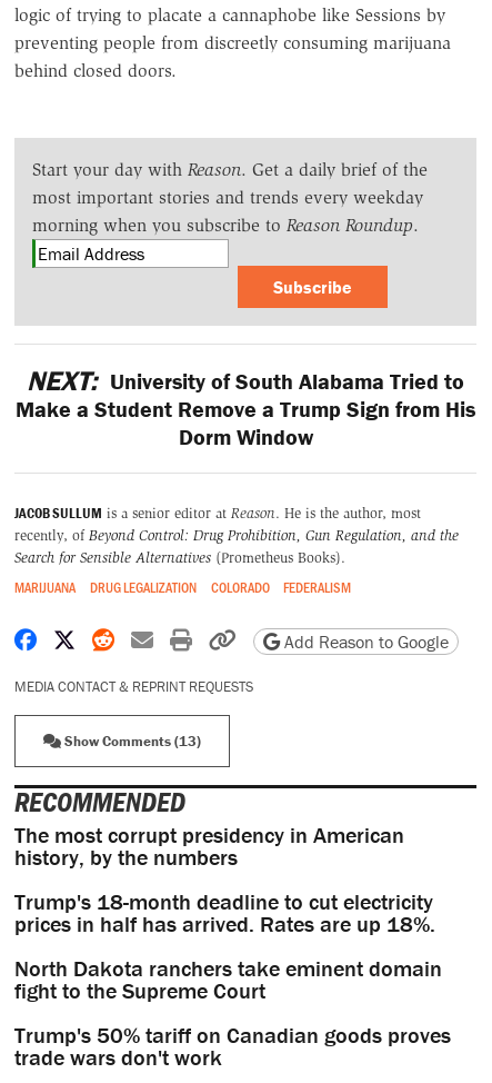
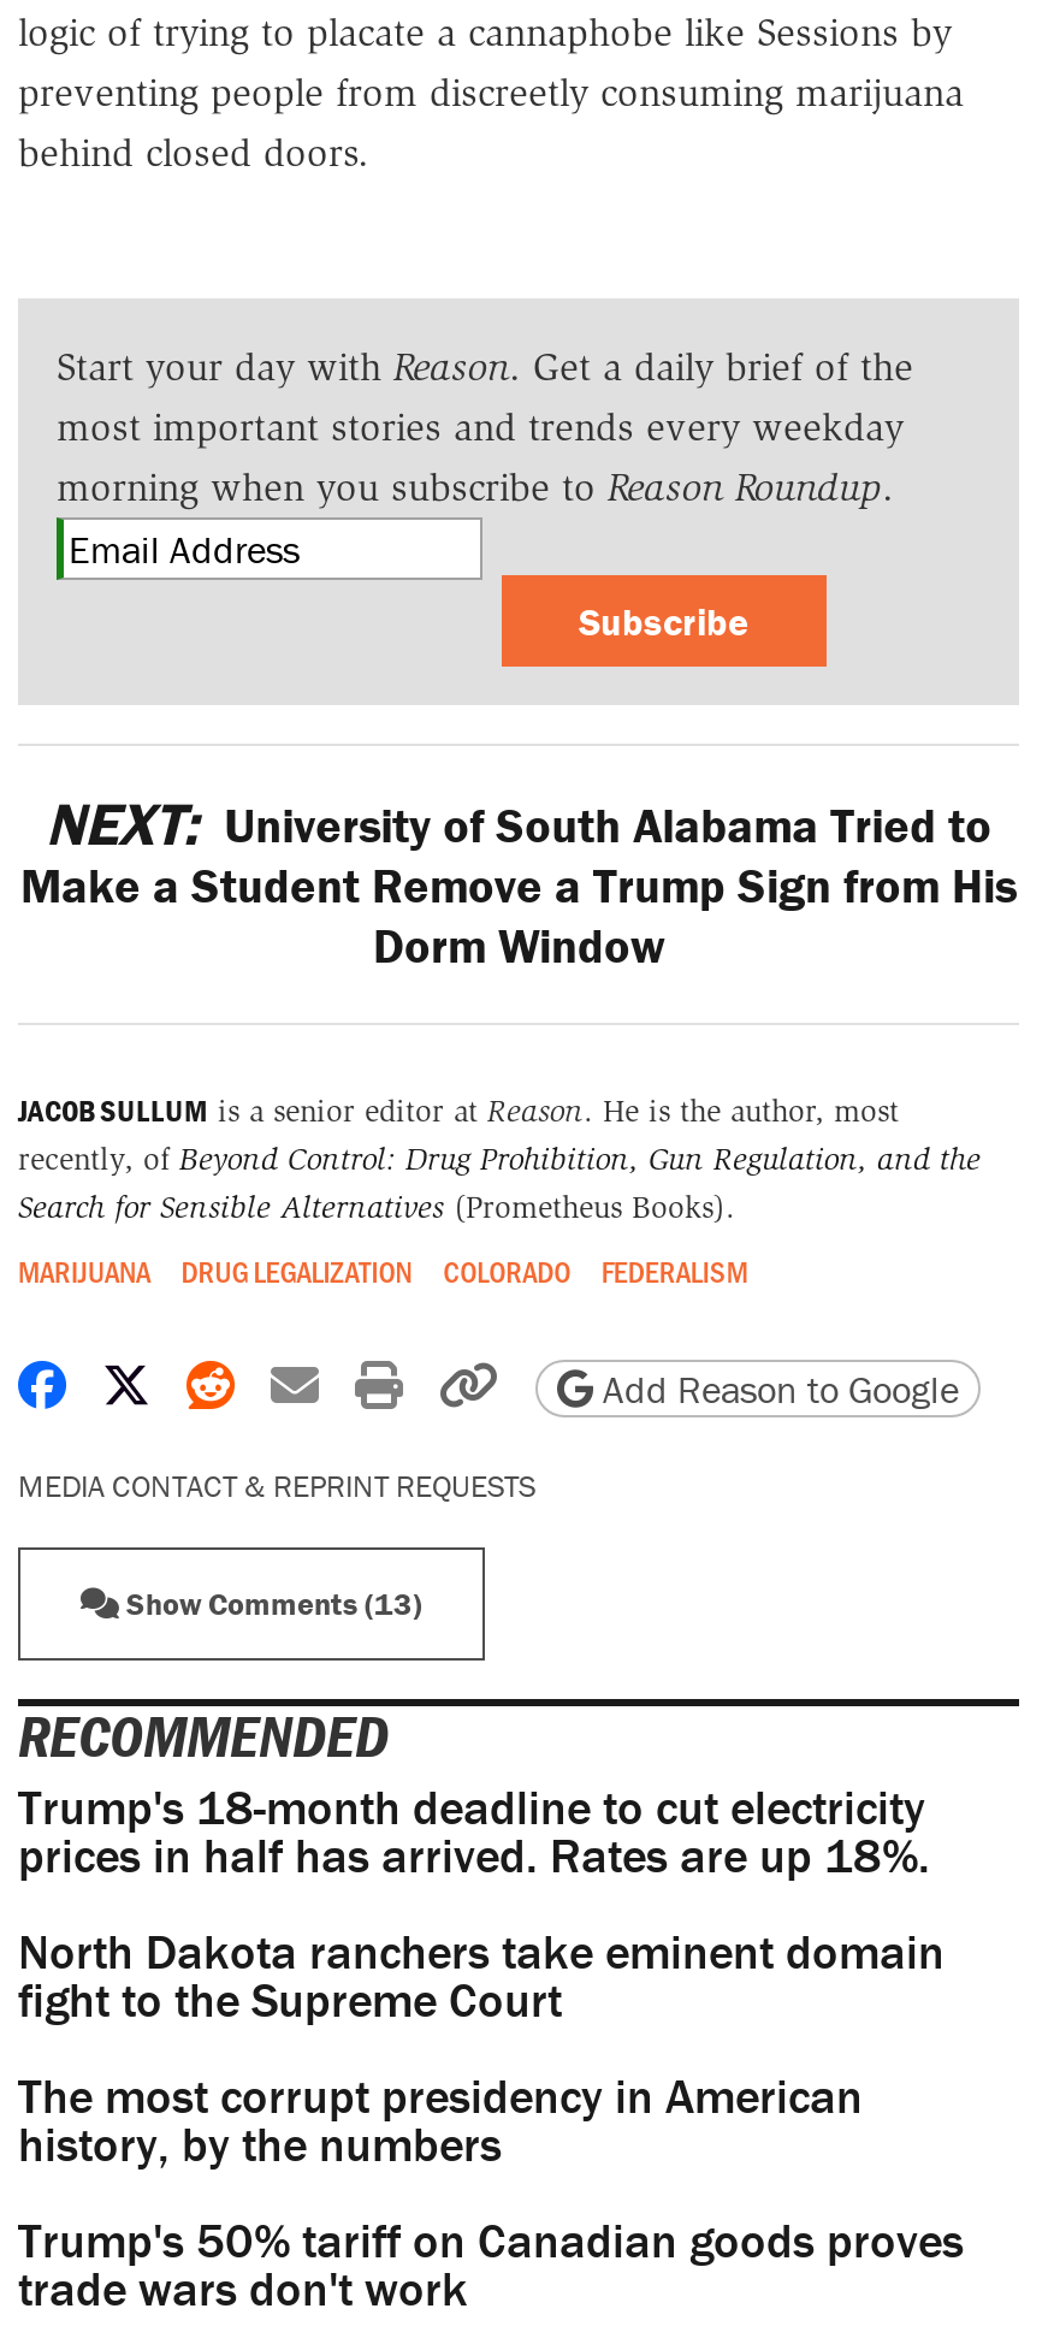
moved down: The most corrupt presidency in American | history, by the numbers

moved up: Trump's 18-month deadline to cut electricity | prices in half has arrived. Rates are up 18%. | North Dakota ranchers take eminent domain | fight to the Supreme Court
